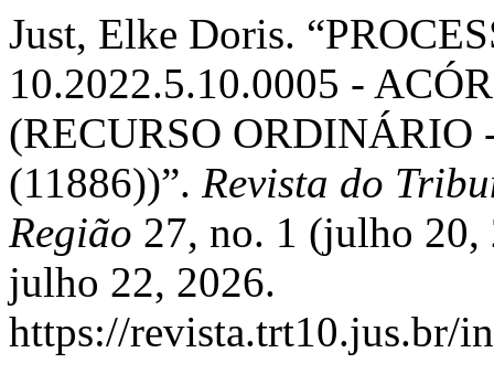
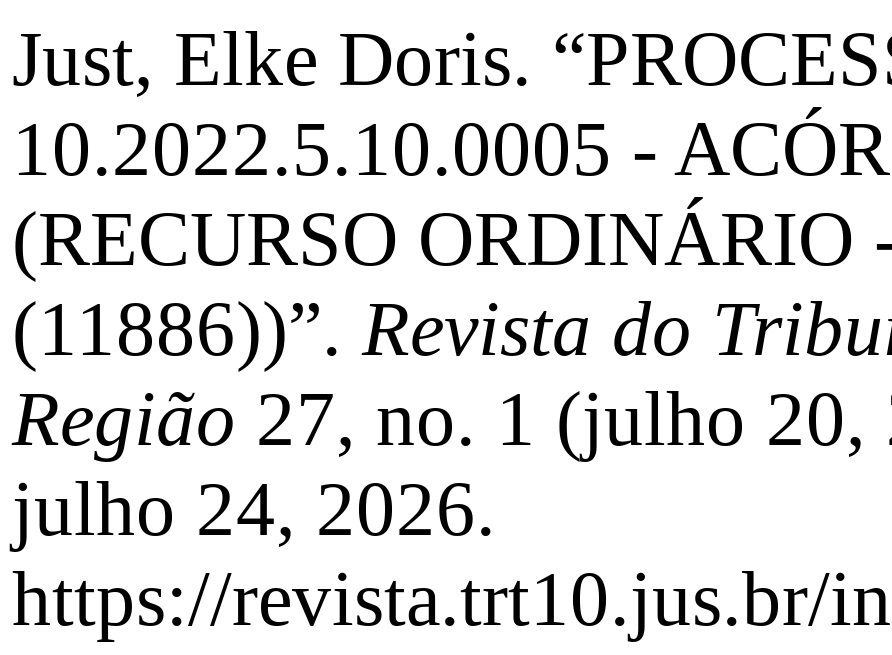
- julho 22, 2026.
+ julho 24, 2026.
